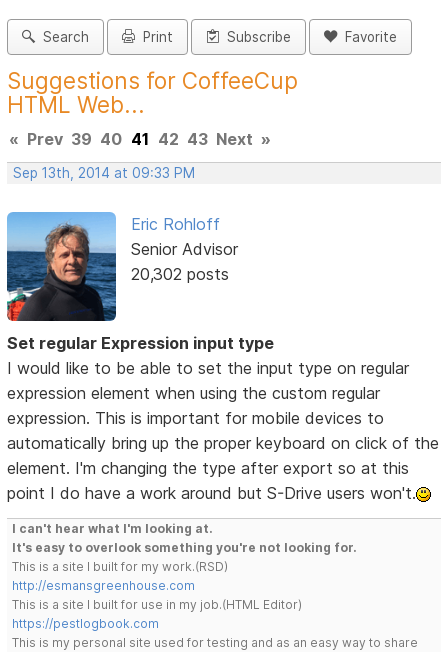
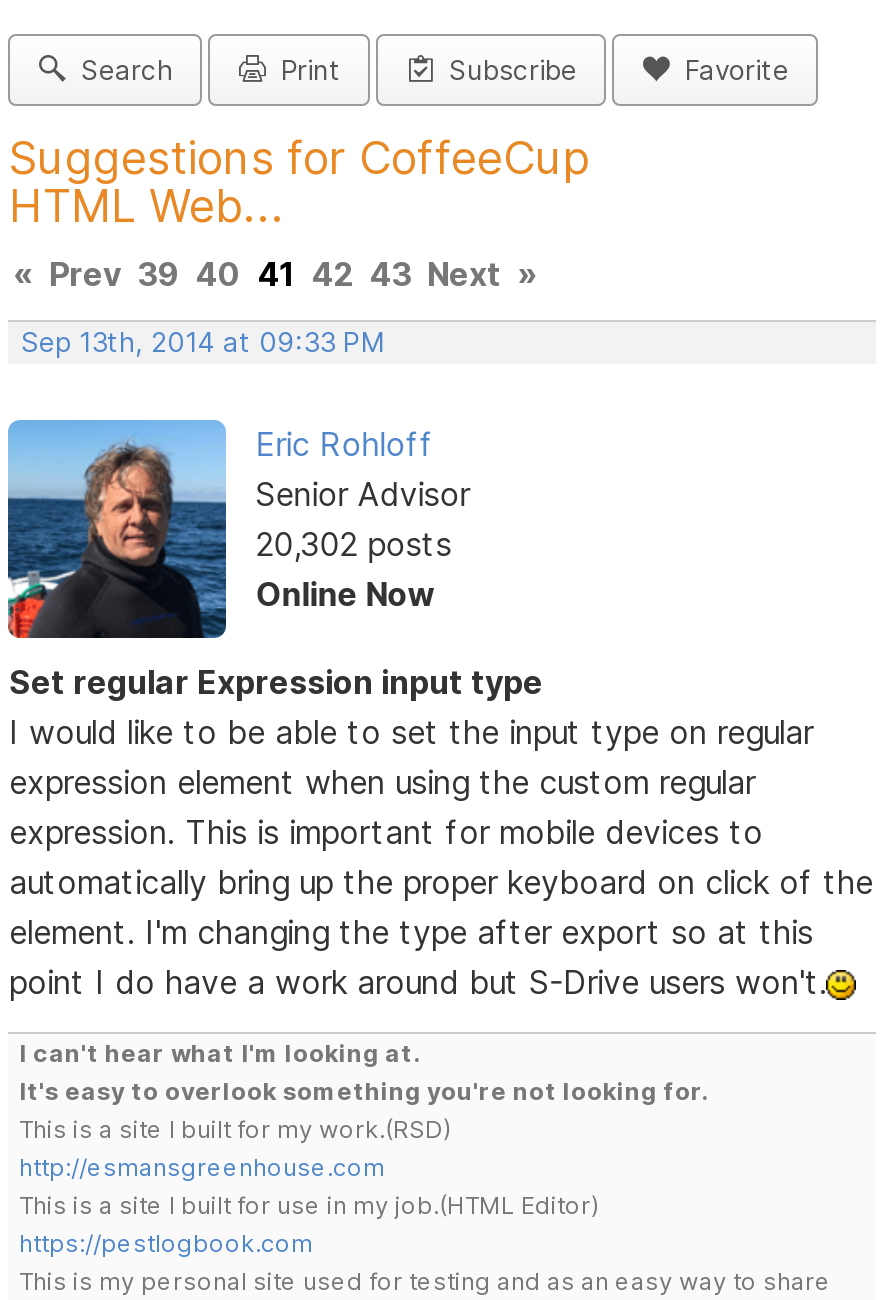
+ Online Now
